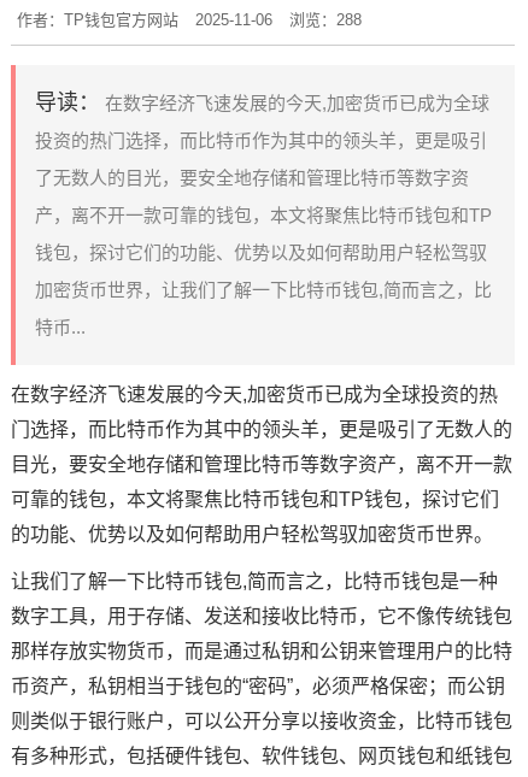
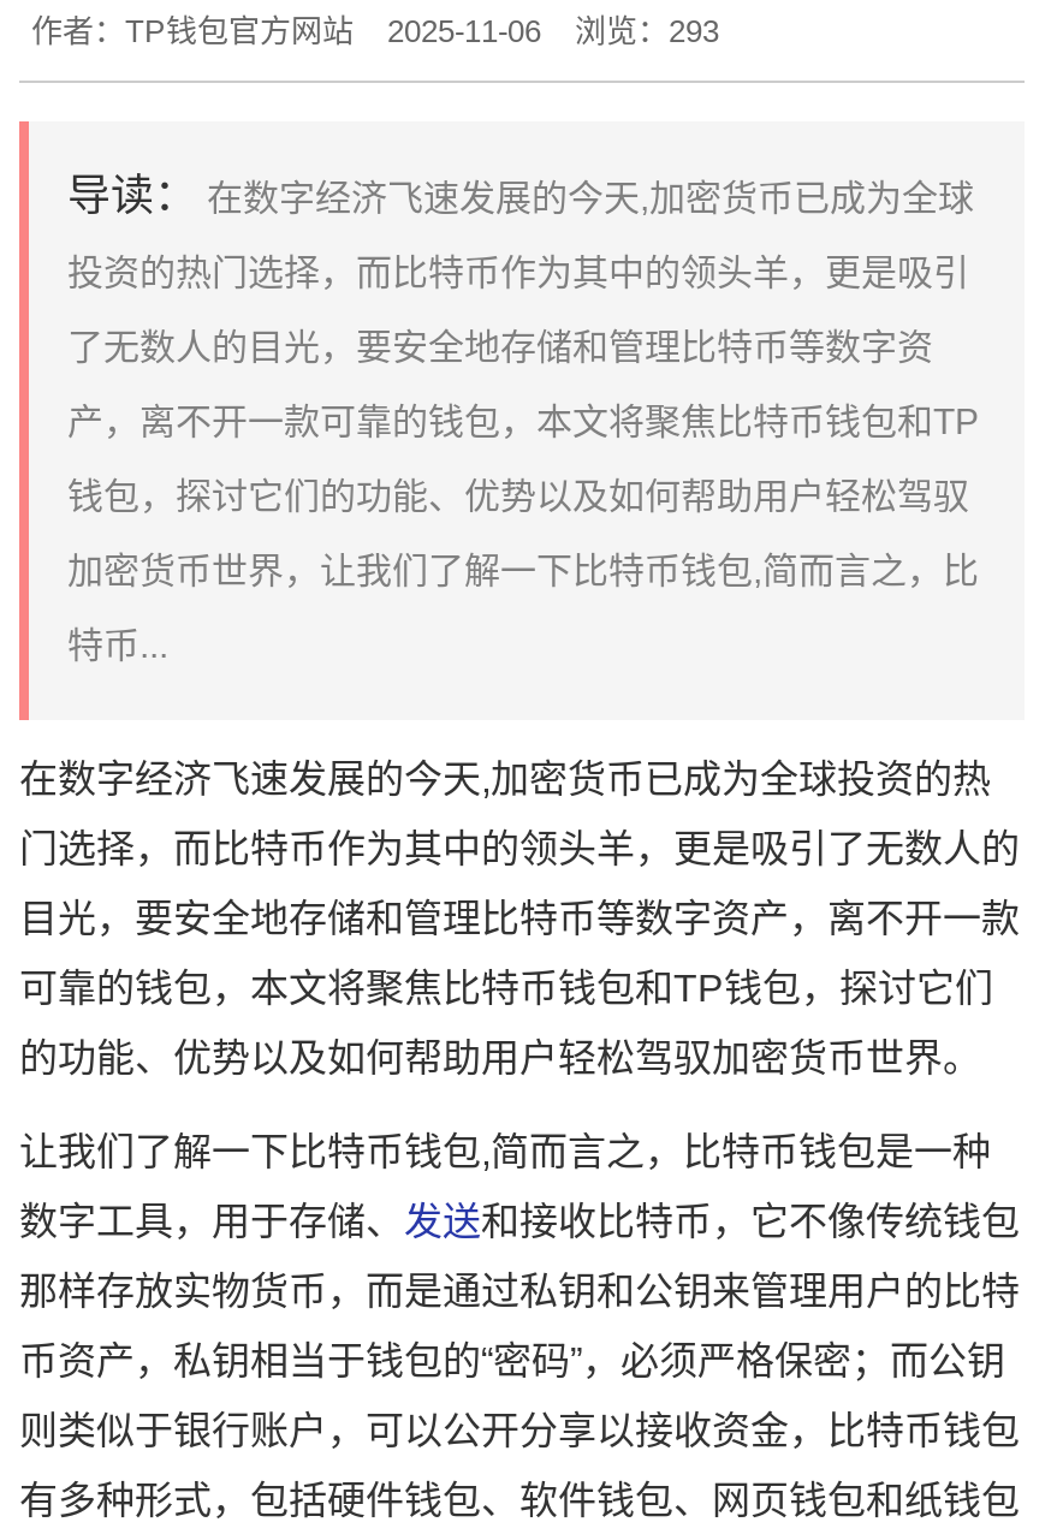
- 作者：TP钱包官方网站 2025-11-06 浏览：288
+ 作者：TP钱包官方网站 2025-11-06 浏览：293
